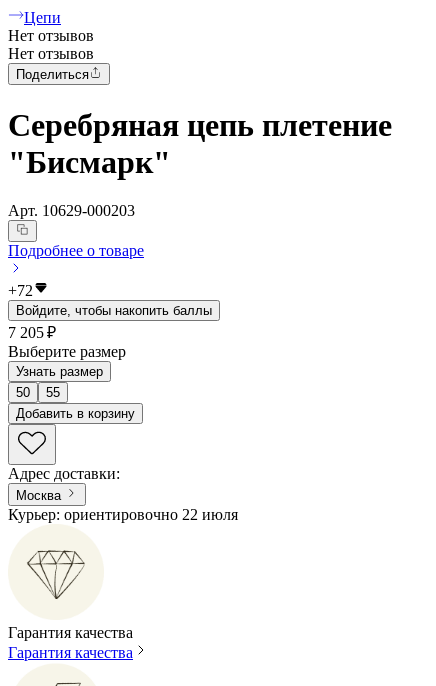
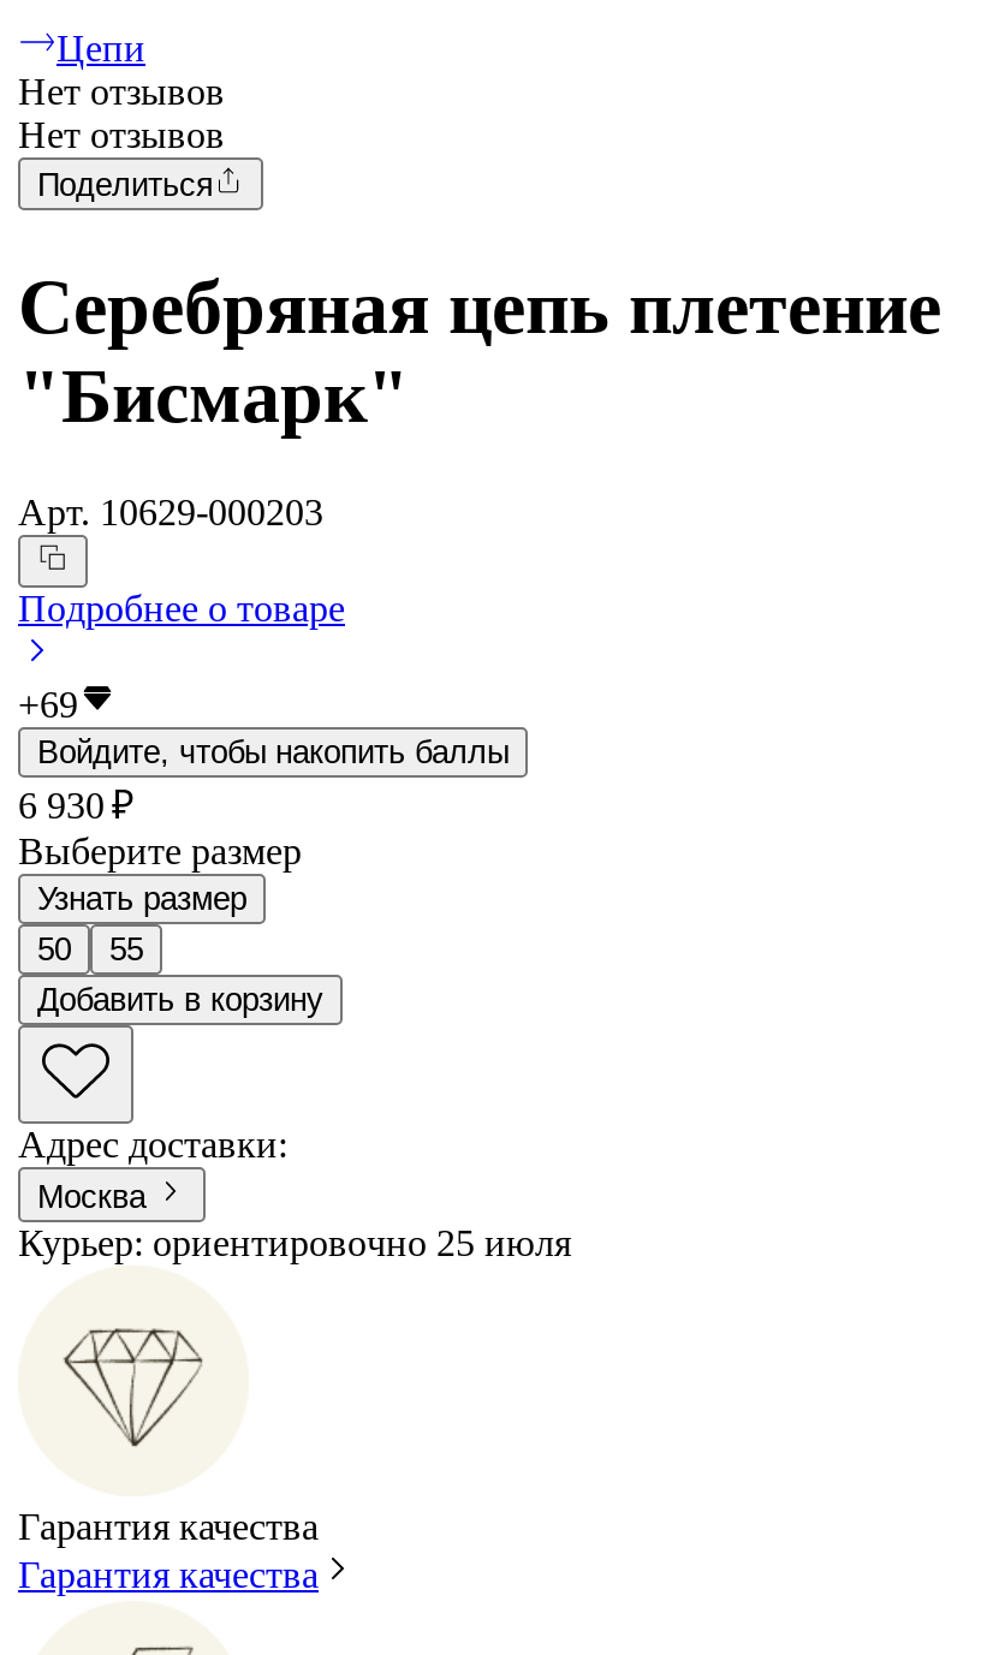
- +72
+ +69

- 7 205 ₽
+ 6 930 ₽

- Курьер: ориентировочно 22 июля
+ Курьер: ориентировочно 25 июля
